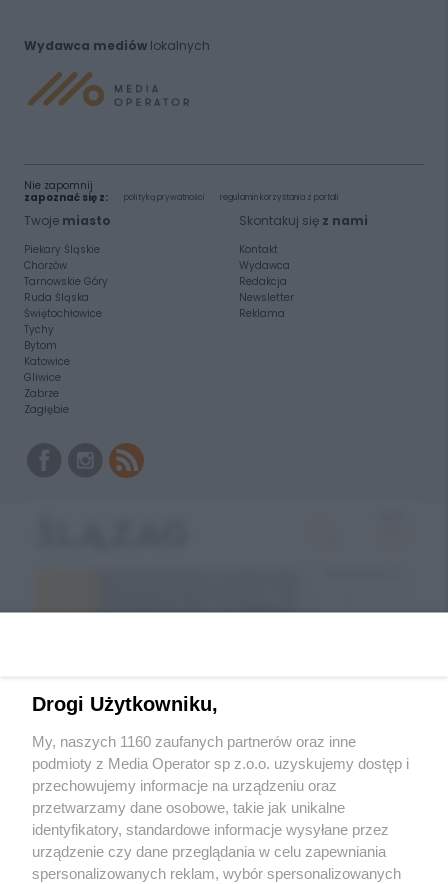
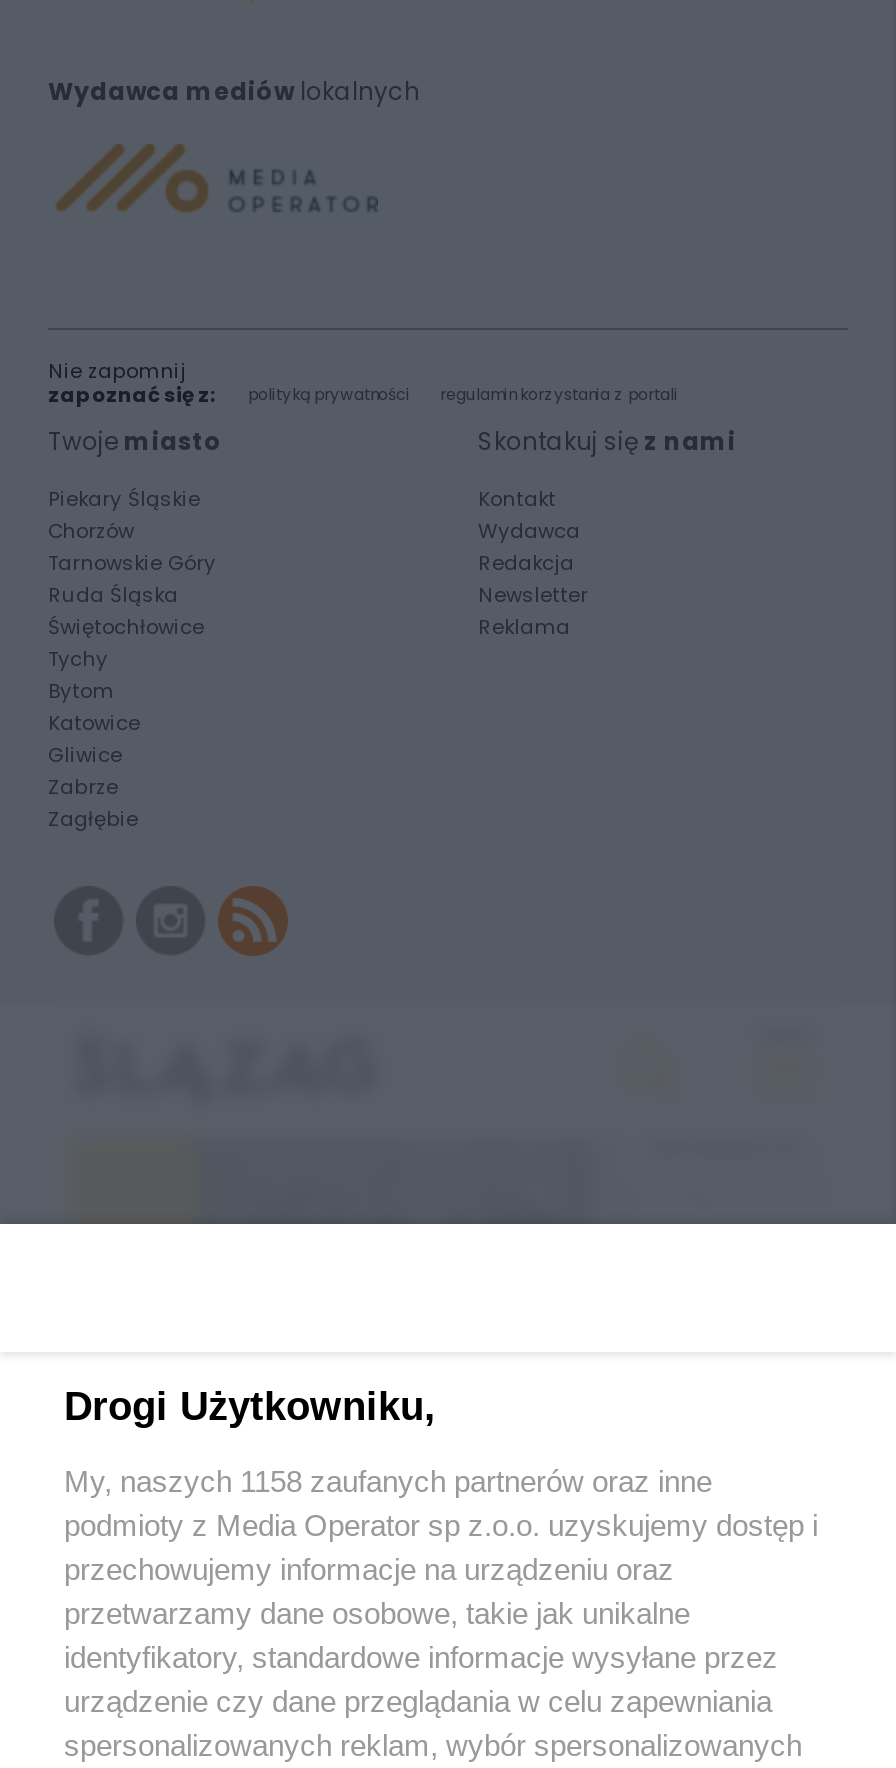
- My, naszych 1160 zaufanych partnerów oraz inne
+ My, naszych 1158 zaufanych partnerów oraz inne
